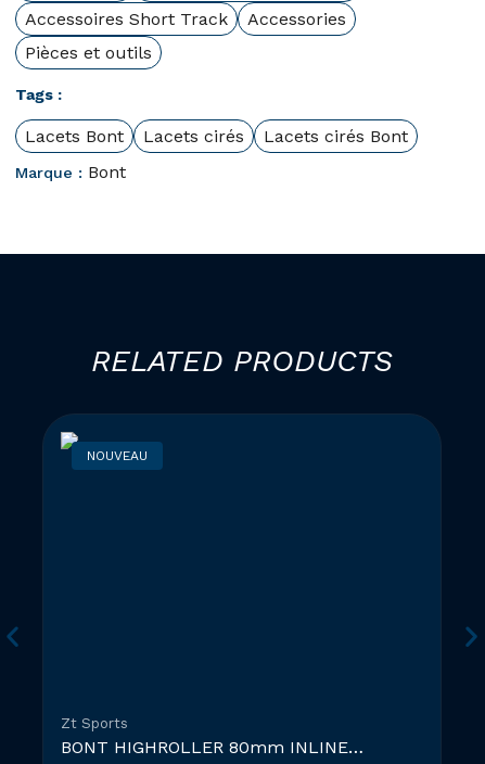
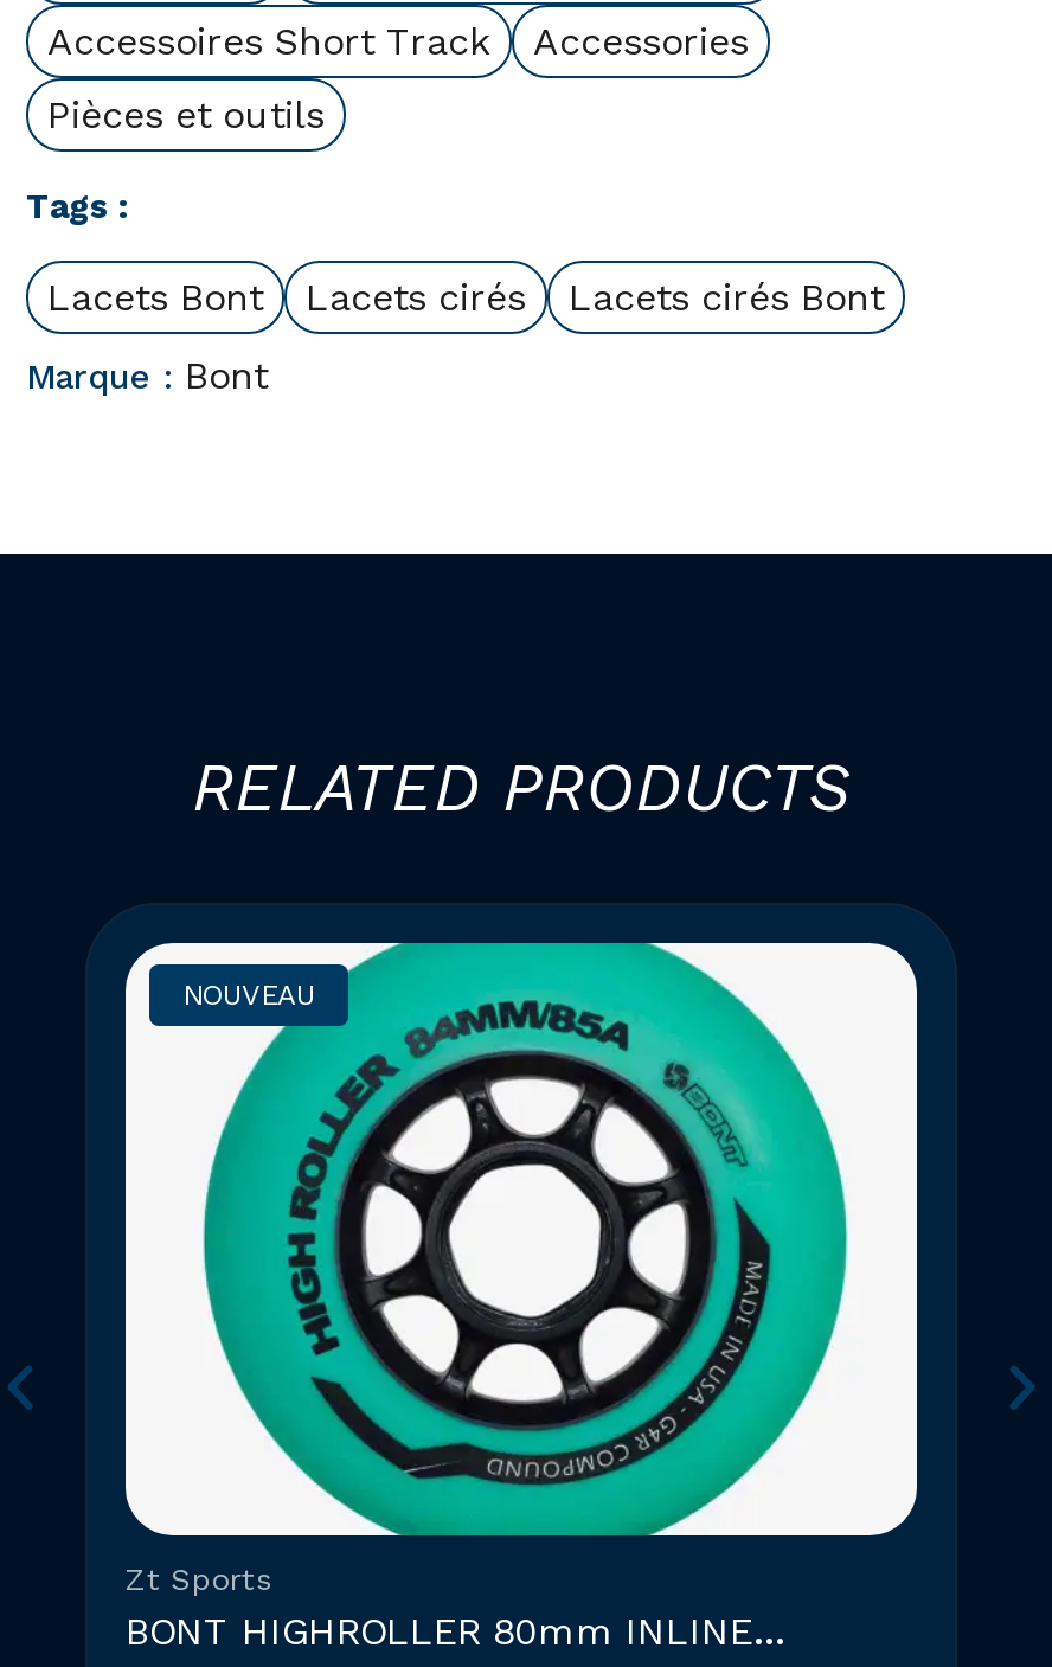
+ [image]
